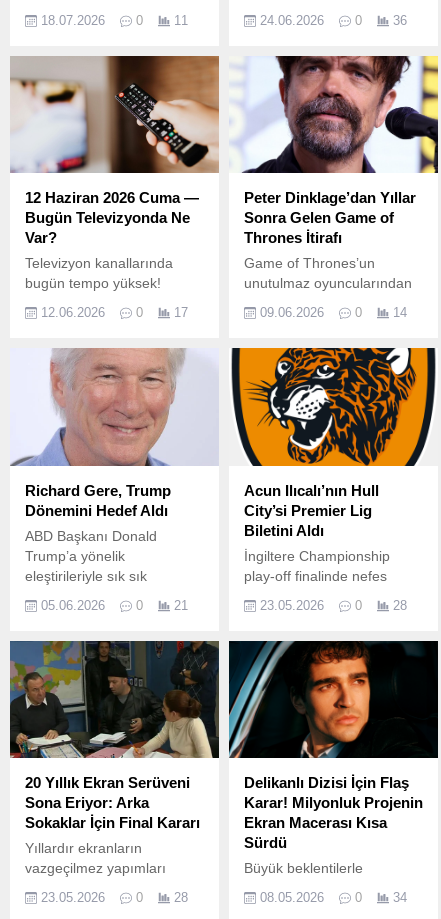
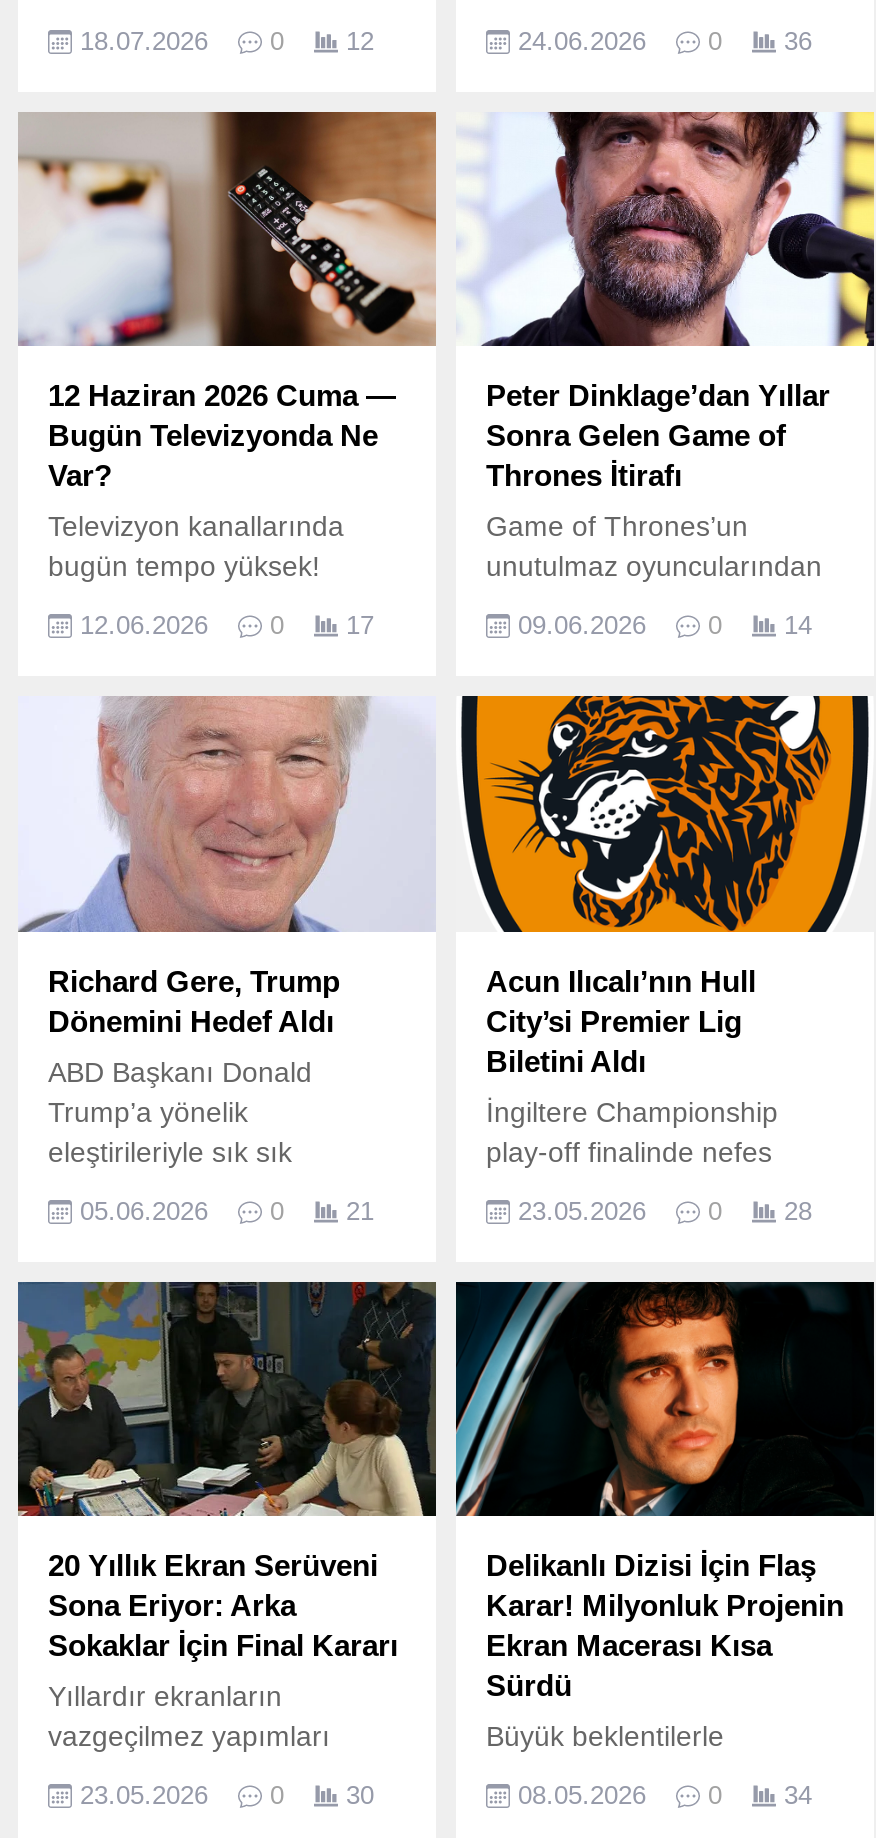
- 11
+ 12

- 28
+ 30
